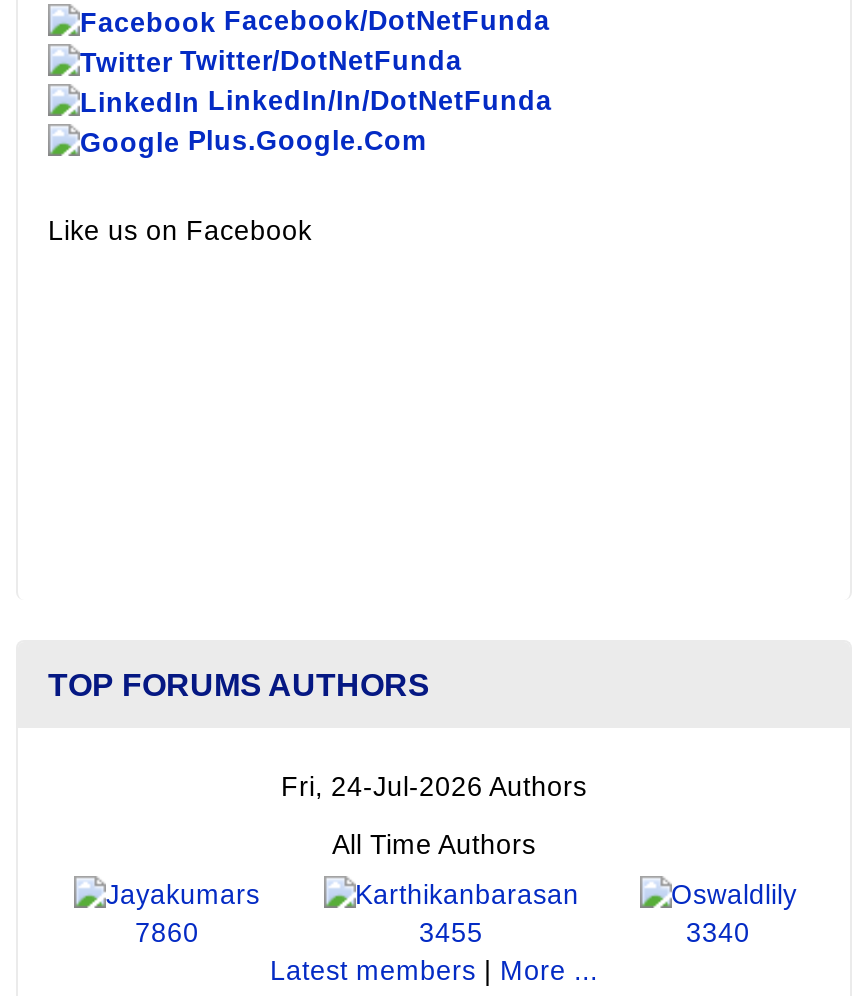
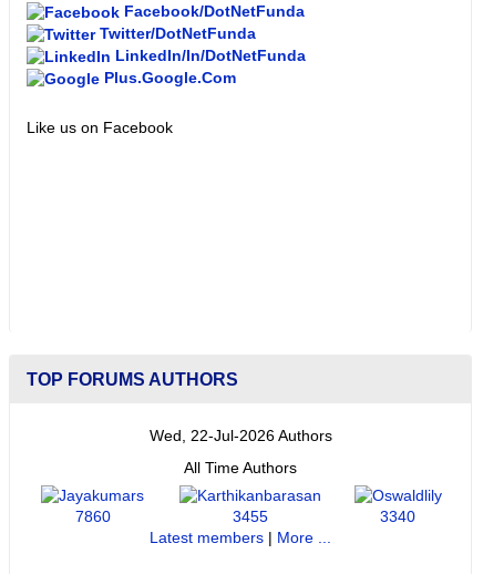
- Fri, 24-Jul-2026 Authors
+ Wed, 22-Jul-2026 Authors
